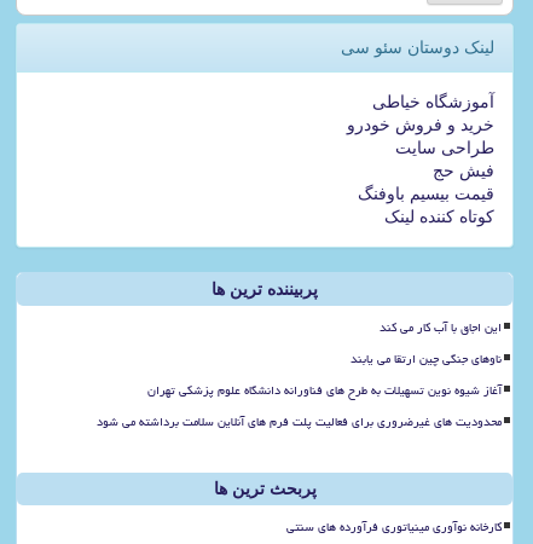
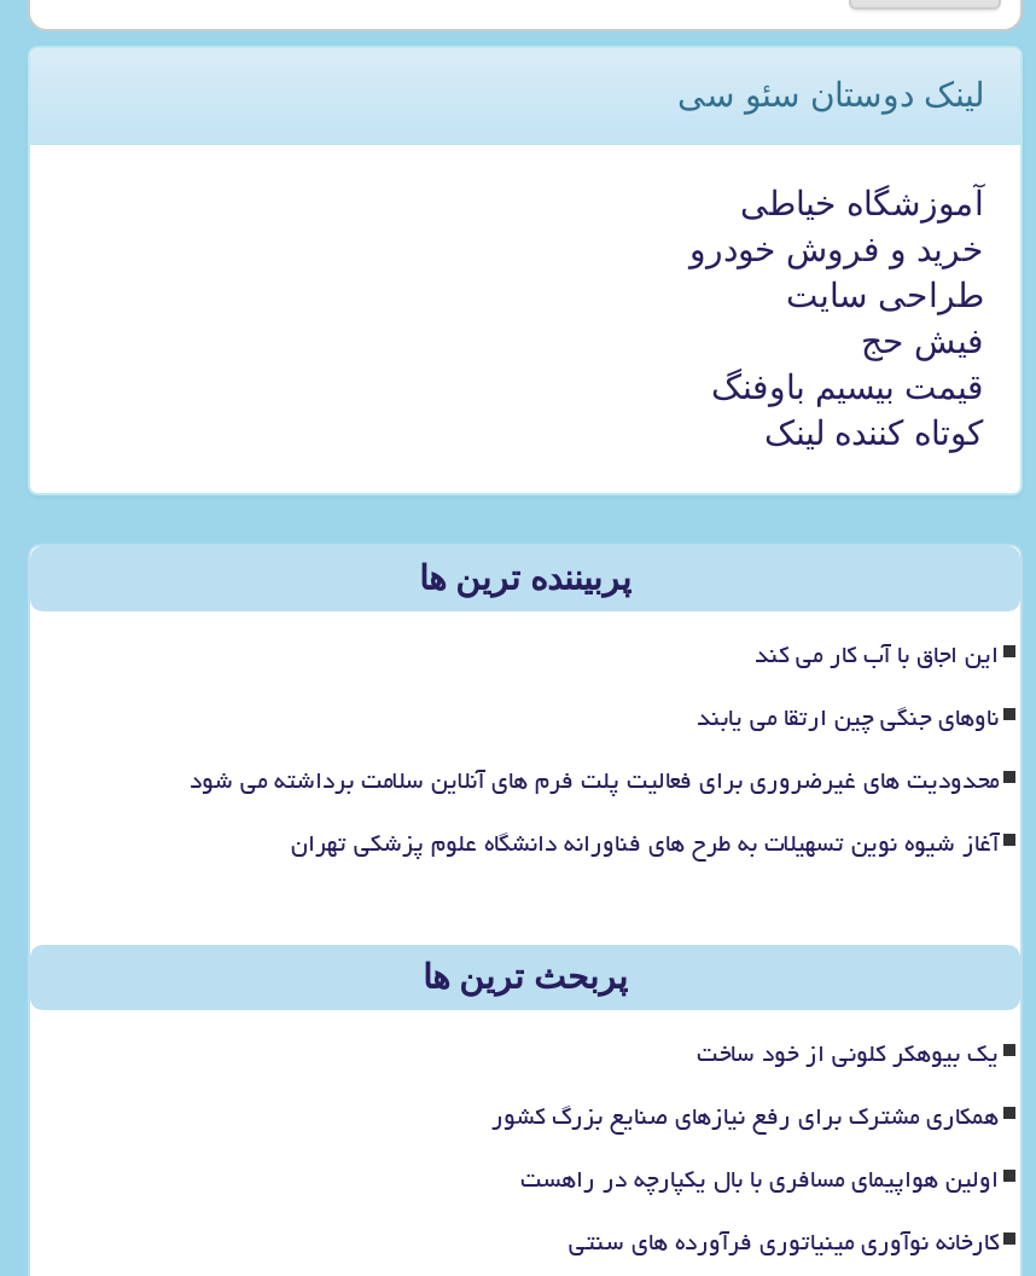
moved up: محدودیت های غیرضروری برای فعالیت پلت فرم های آنلاین سلامت برداشته می شود

+ یک بیوهکر کلونی از خود ساخت
+ همکاری مشترک برای رفع نیازهای صنایع بزرگ کشور
+ اولین هواپیمای مسافری با بال یکپارچه در راهست
